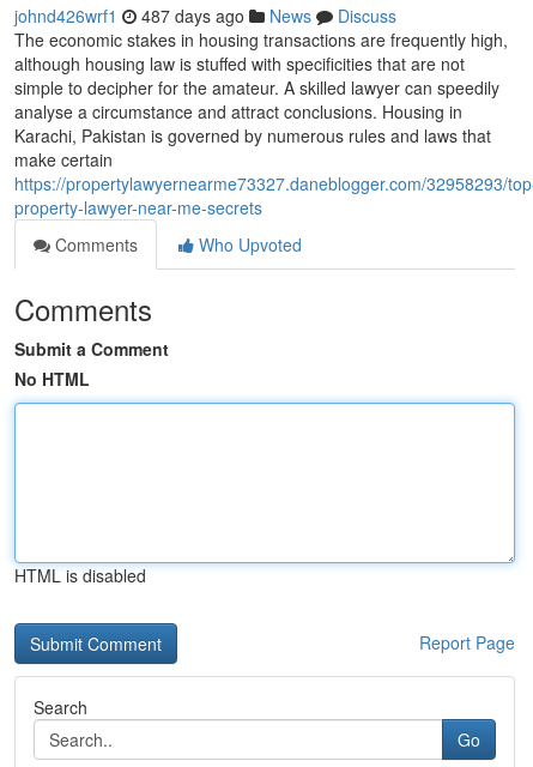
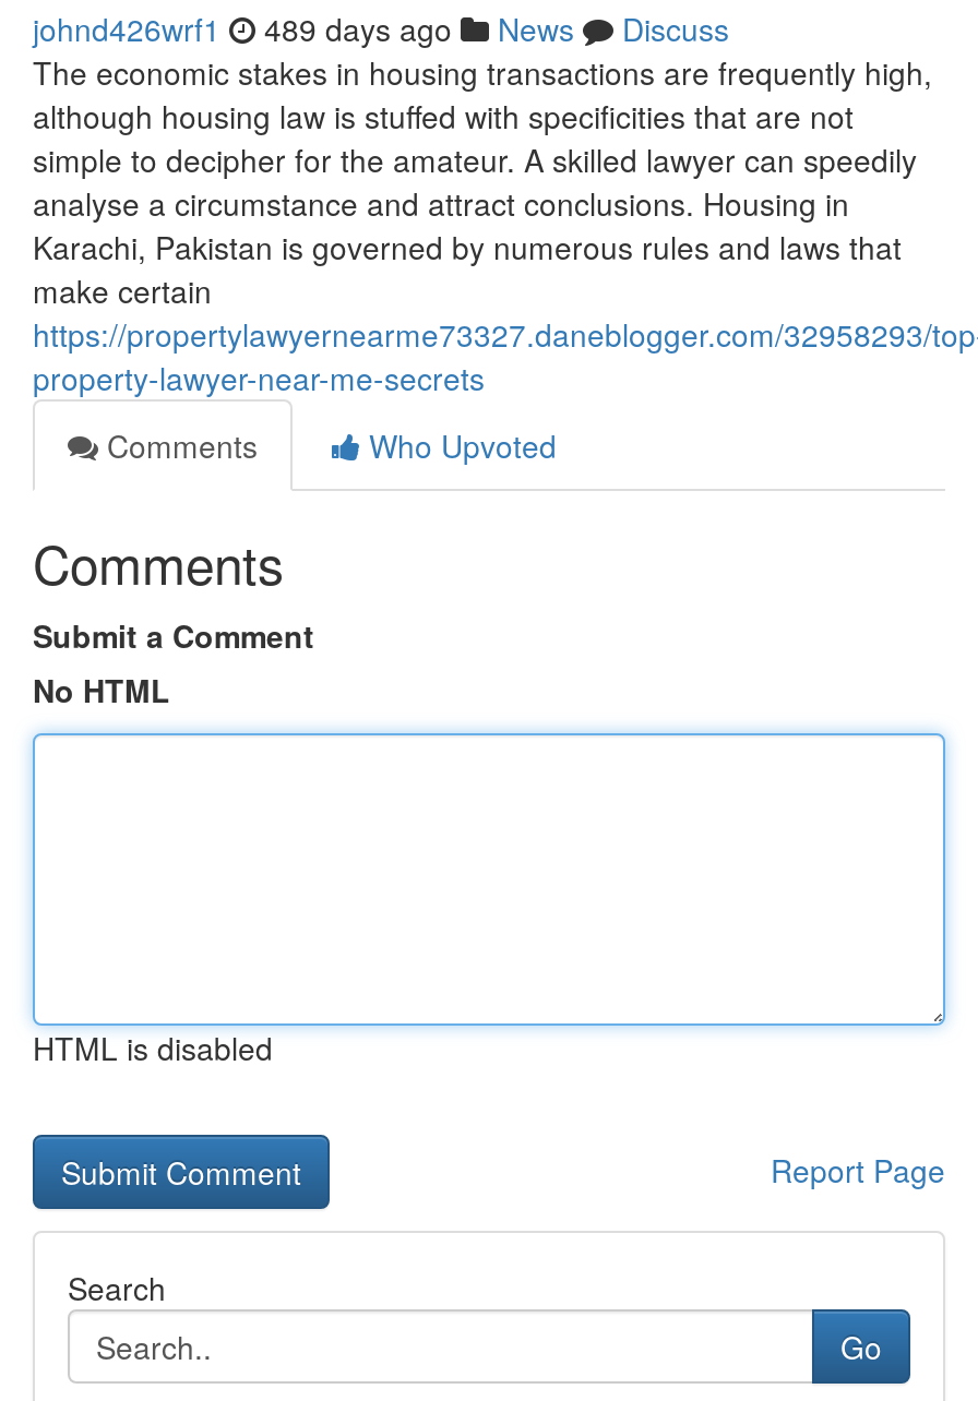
- johnd426wrf1 487 days ago News Discuss
+ johnd426wrf1 489 days ago News Discuss
